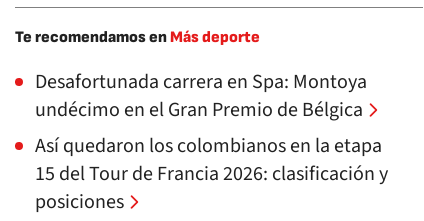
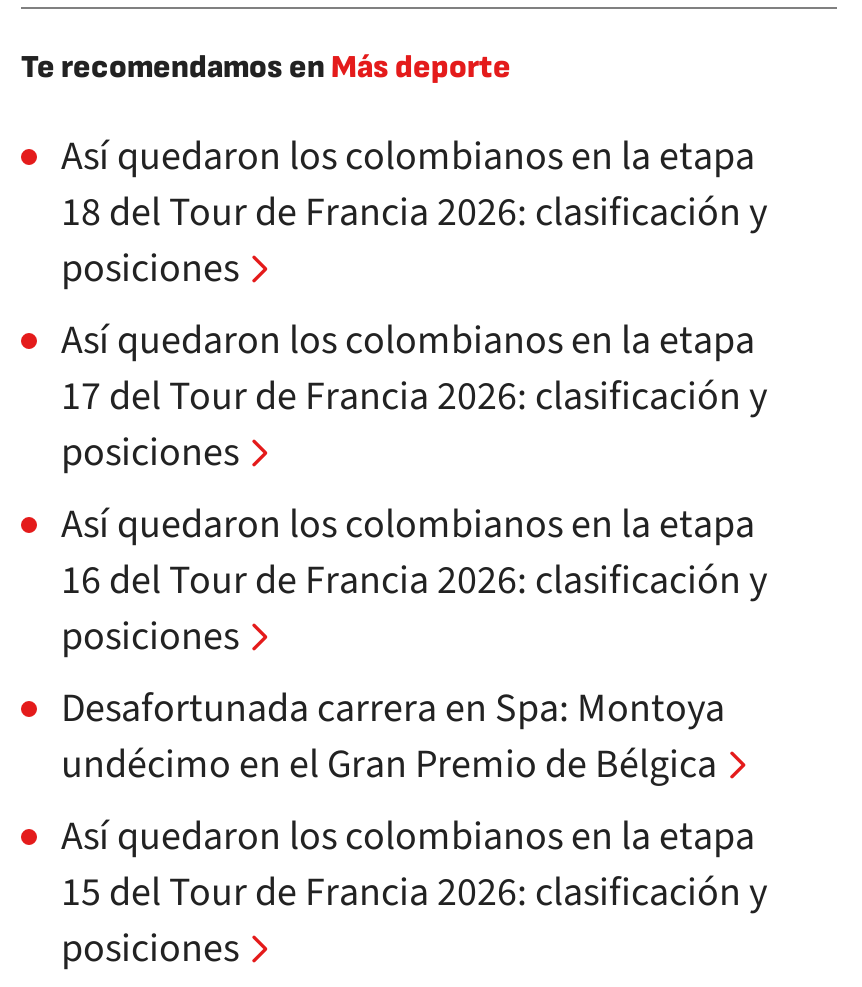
+ Así quedaron los colombianos en la etapa
+ 18 del Tour de Francia 2026: clasificación y
+ posiciones
+ Así quedaron los colombianos en la etapa
+ 17 del Tour de Francia 2026: clasificación y
+ posiciones
+ Así quedaron los colombianos en la etapa
+ 16 del Tour de Francia 2026: clasificación y
+ posiciones
